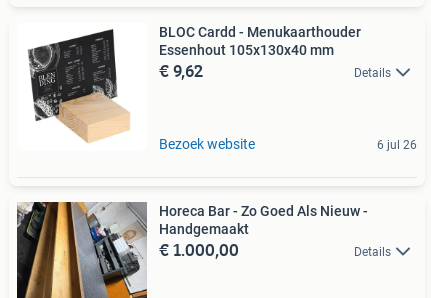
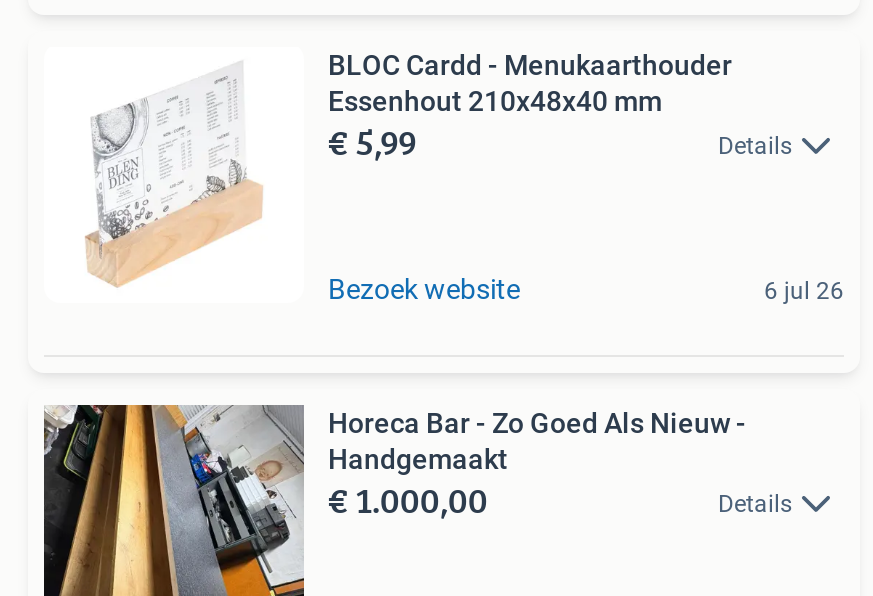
- [image]
- Essenhout 105x130x40 mm
+ [image]
+ Essenhout 210x48x40 mm

- € 9,62
+ € 5,99
